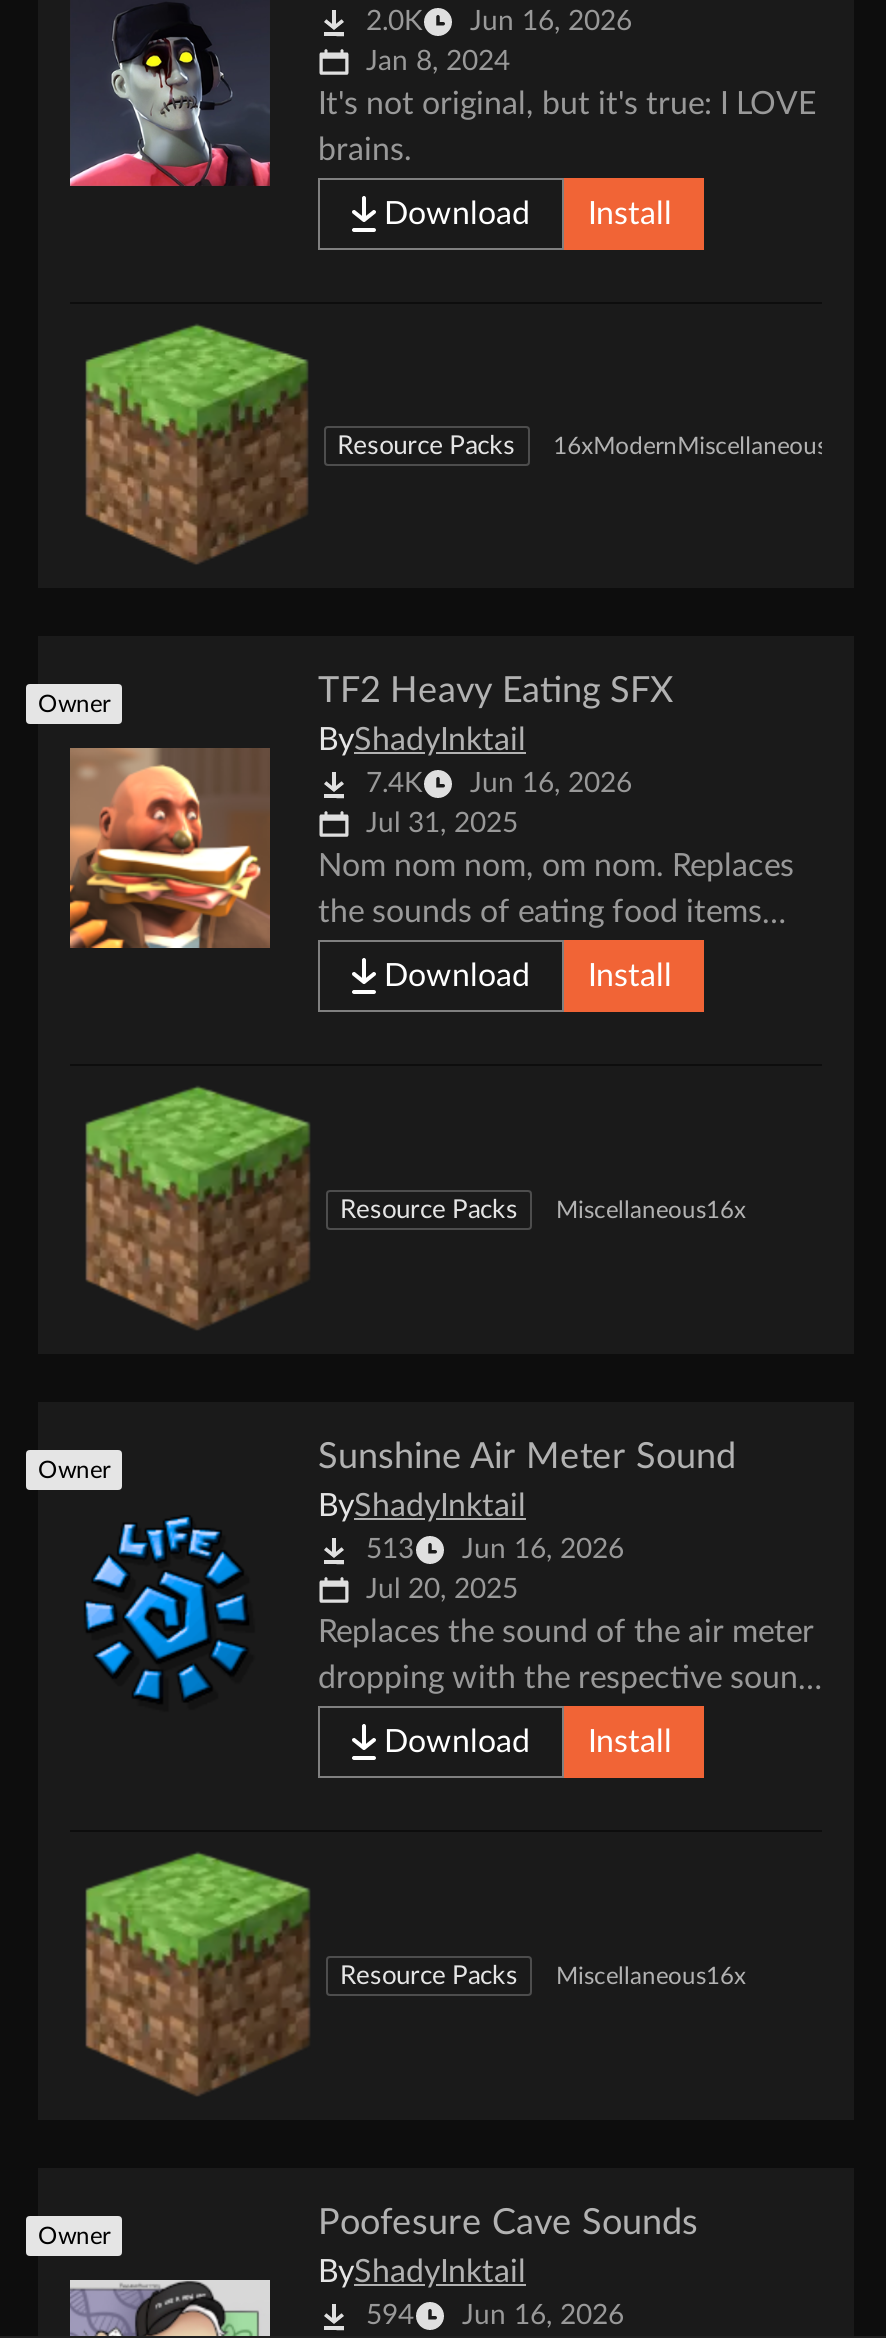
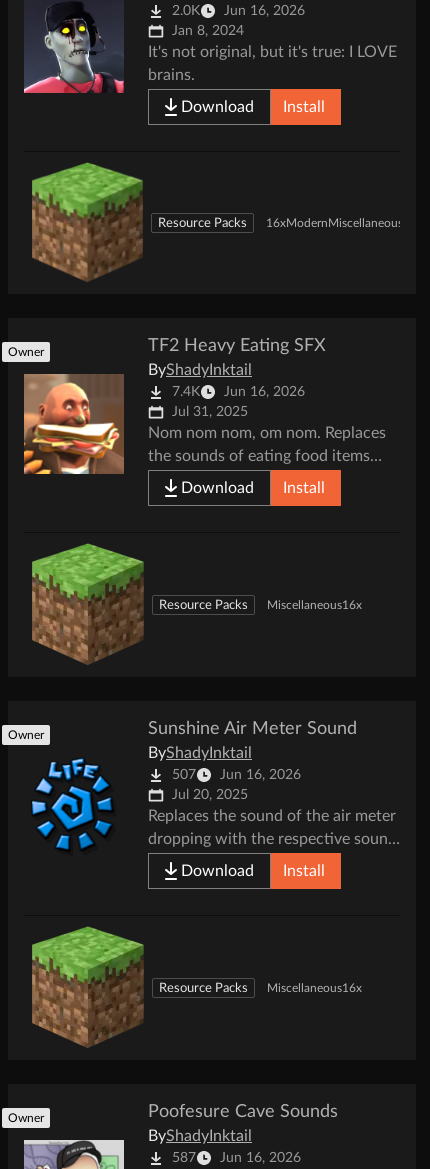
- 513 Jun 16, 2026
+ 507 Jun 16, 2026

- 594 Jun 16, 2026
+ 587 Jun 16, 2026
